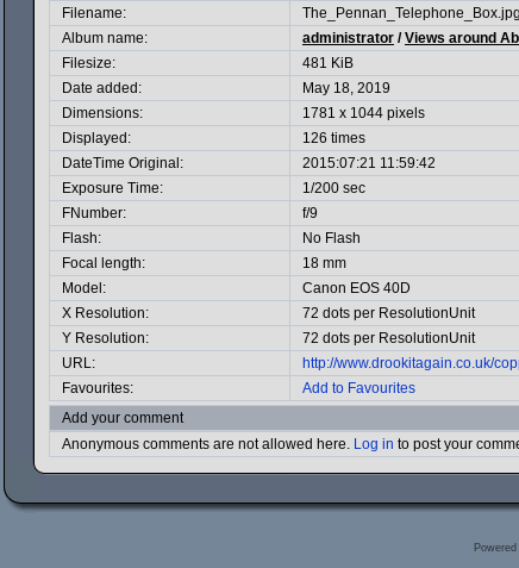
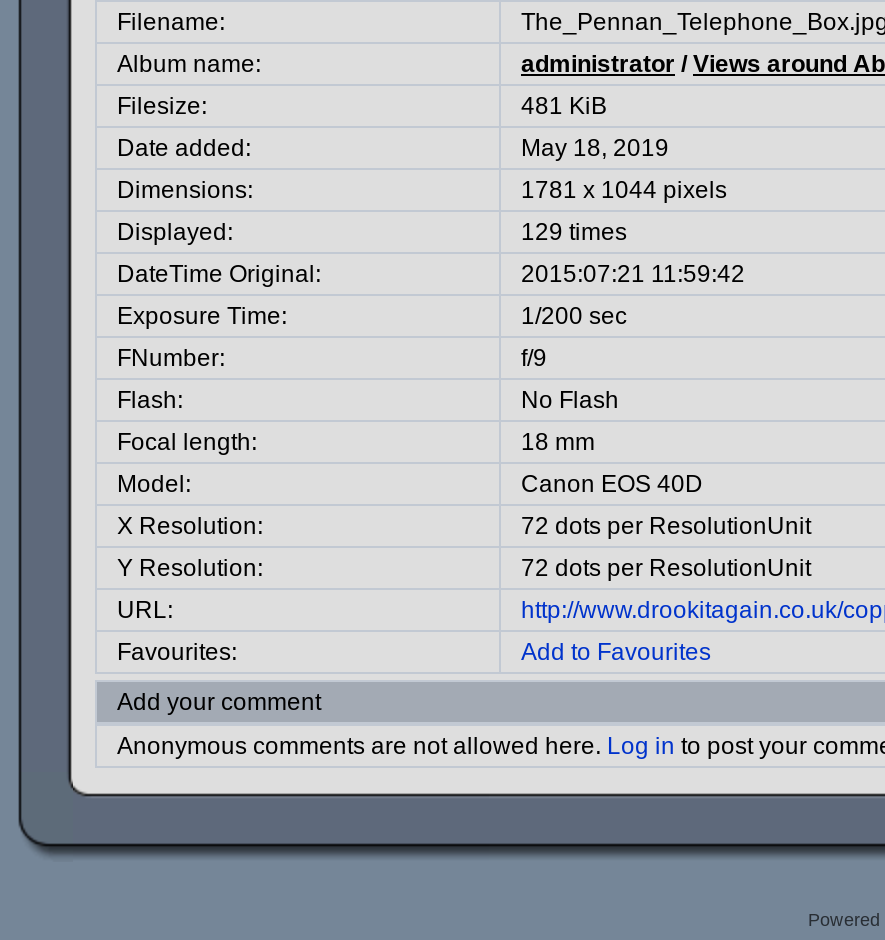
- 126 times
+ 129 times
